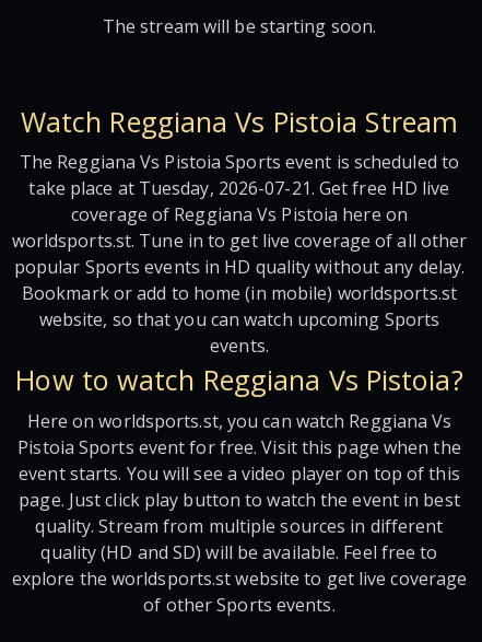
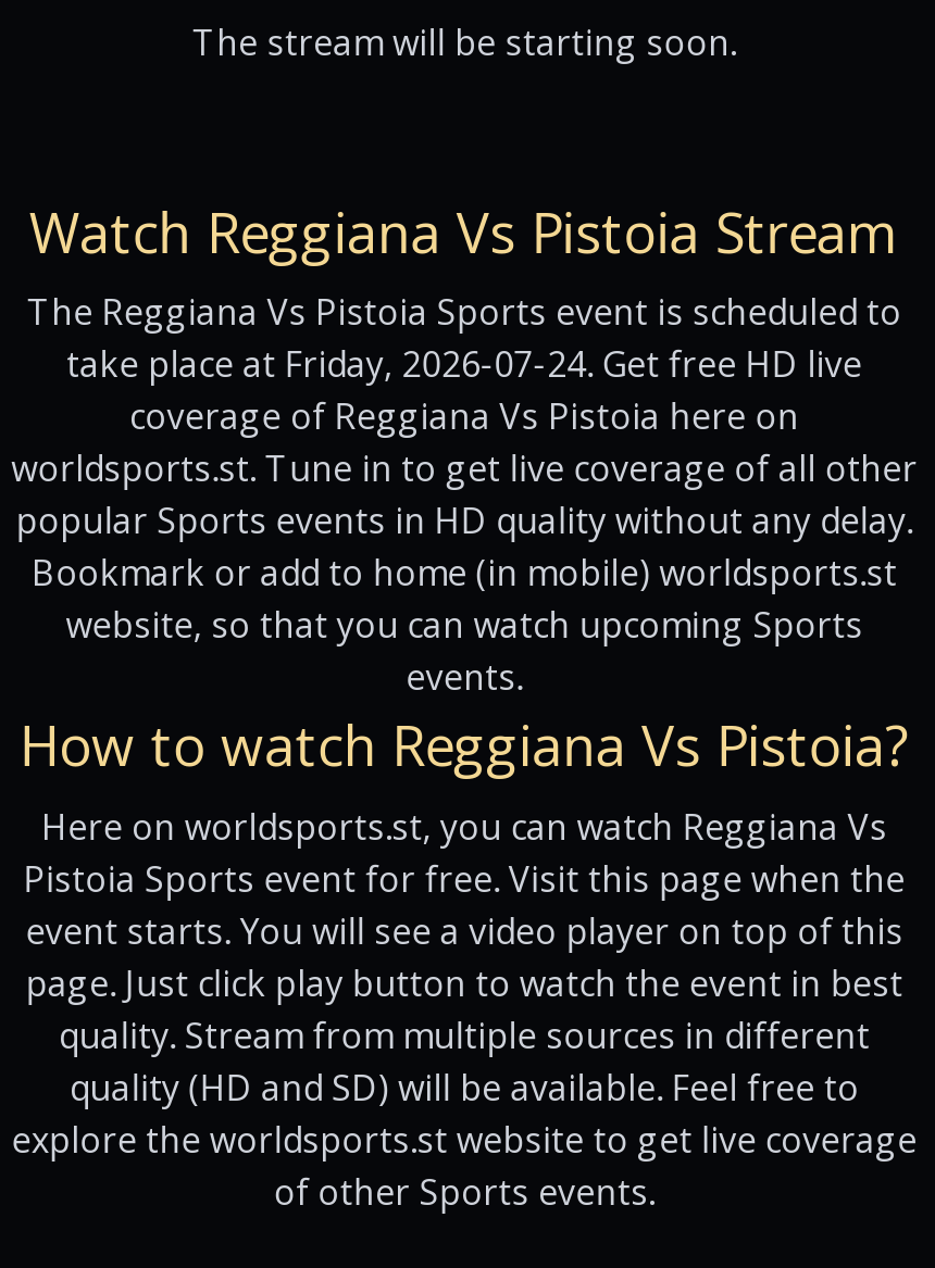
- take place at Tuesday, 2026-07-21. Get free HD live
+ take place at Friday, 2026-07-24. Get free HD live
